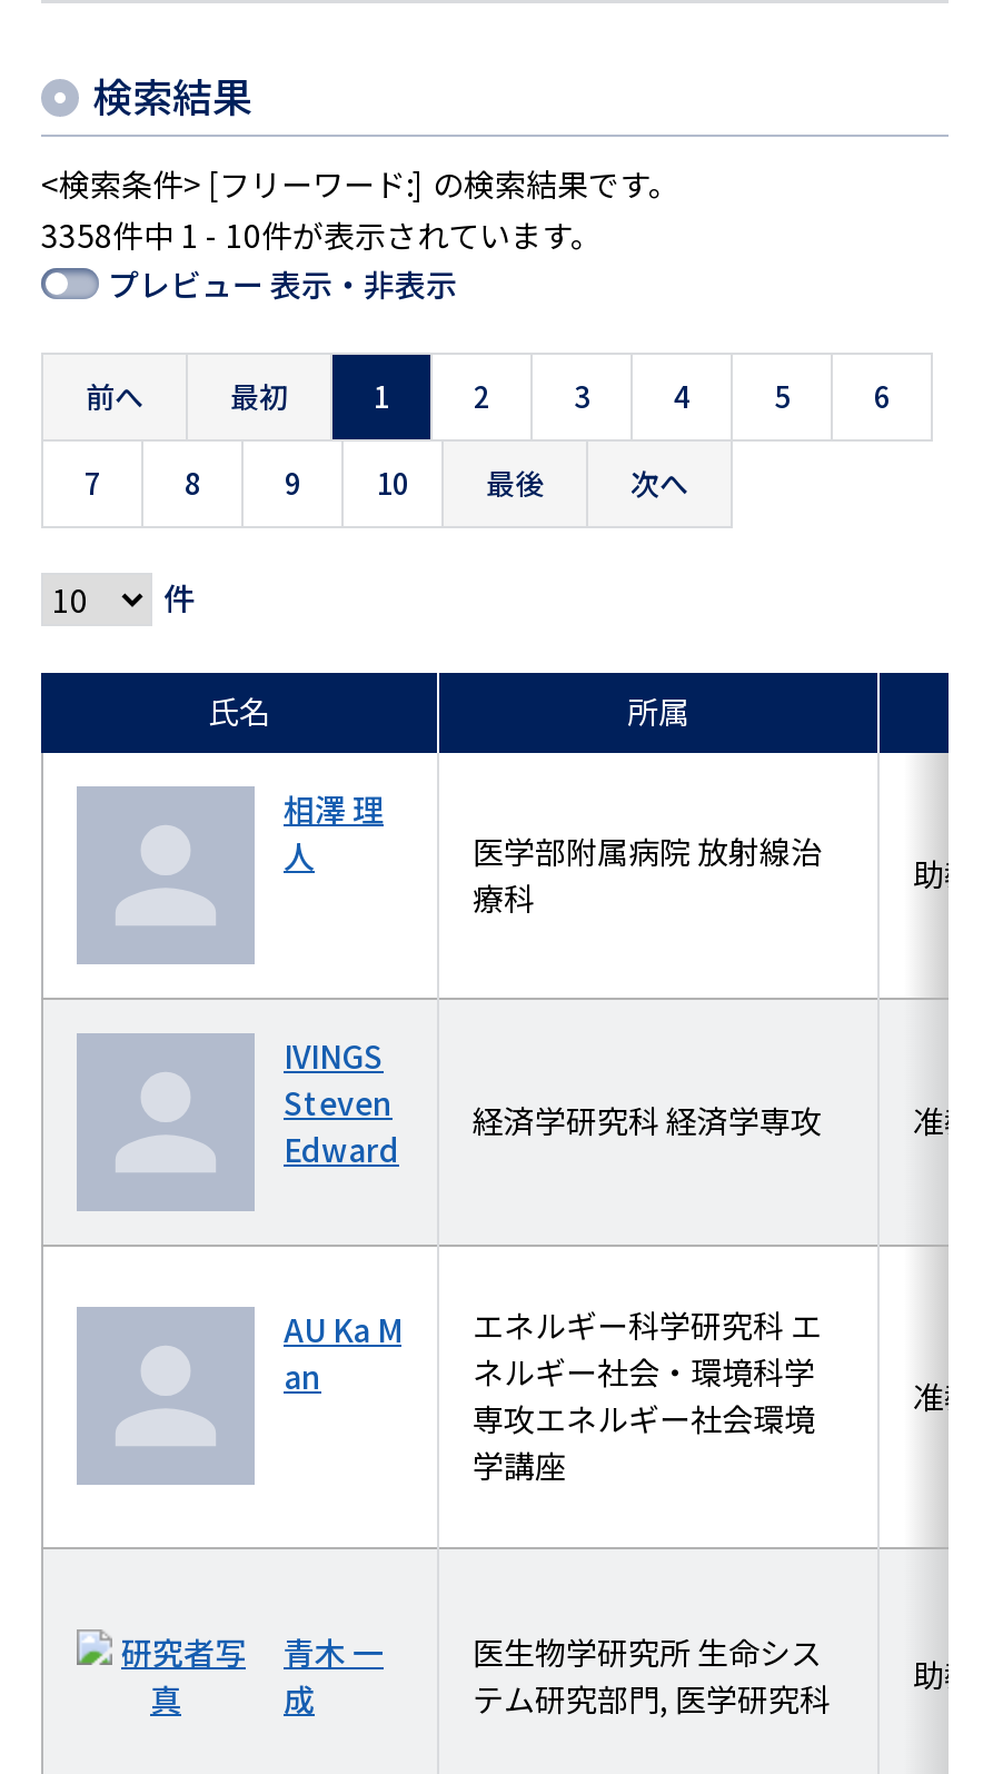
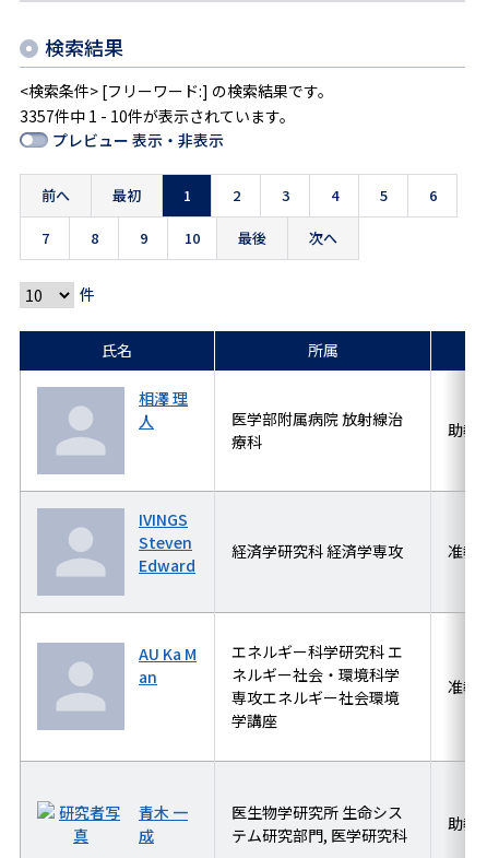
- 3358件中 1 - 10件が表示されています。
+ 3357件中 1 - 10件が表示されています。
